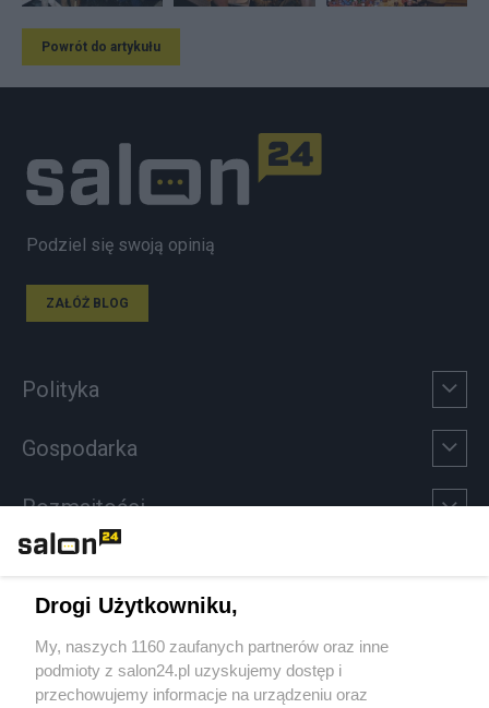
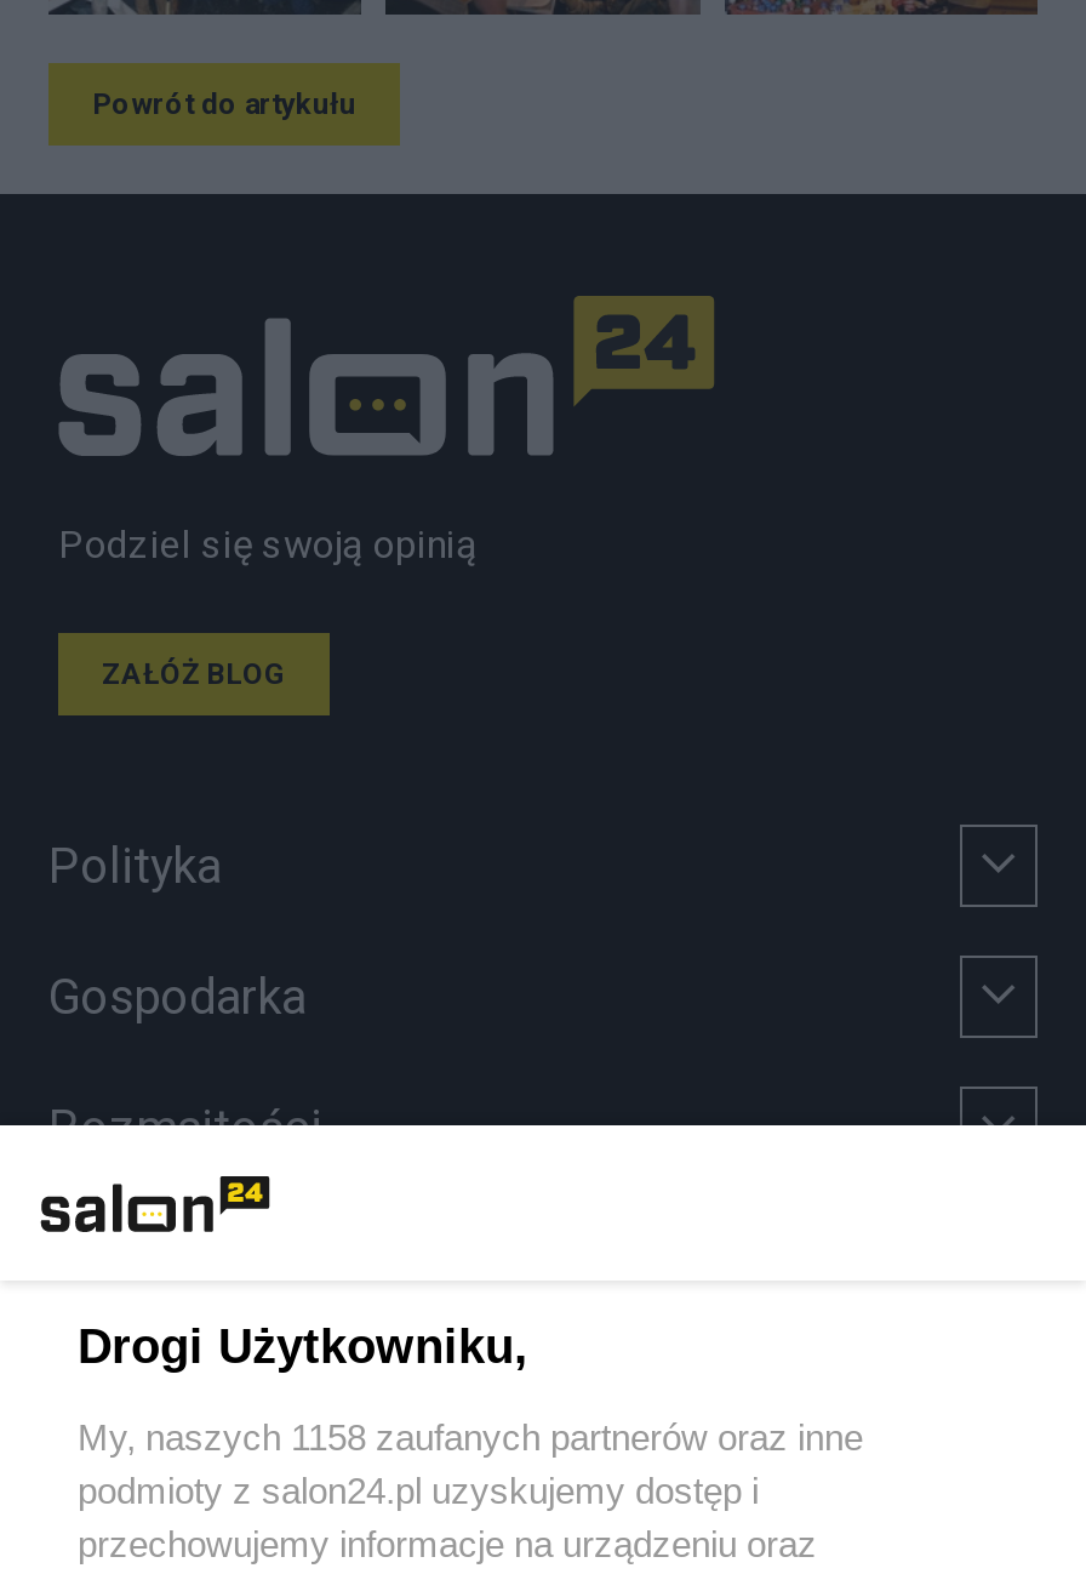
- My, naszych 1160 zaufanych partnerów oraz inne
+ My, naszych 1158 zaufanych partnerów oraz inne
